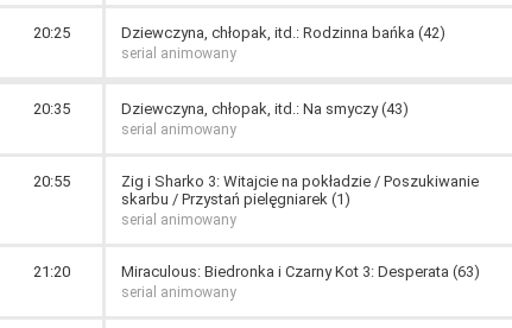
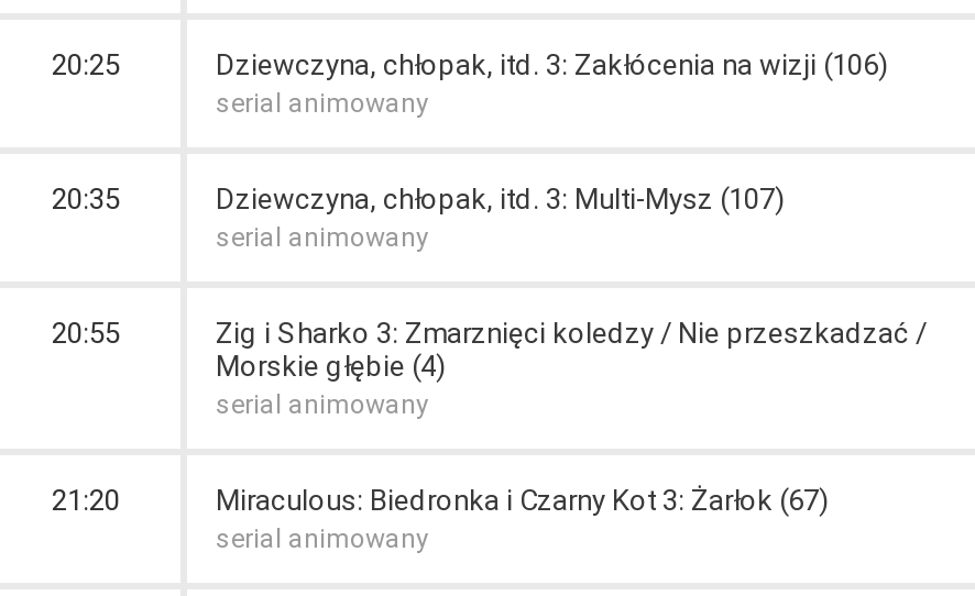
- Dziewczyna, chłopak, itd.: Rodzinna bańka (42)
+ Dziewczyna, chłopak, itd. 3: Zakłócenia na wizji (106)

- Dziewczyna, chłopak, itd.: Na smyczy (43)
+ Dziewczyna, chłopak, itd. 3: Multi-Mysz (107)

- Zig i Sharko 3: Witajcie na pokładzie / Poszukiwanie
- skarbu / Przystań pielęgniarek (1)
+ Zig i Sharko 3: Zmarznięci koledzy / Nie przeszkadzać /
+ Morskie głębie (4)

- Miraculous: Biedronka i Czarny Kot 3: Desperata (63)
+ Miraculous: Biedronka i Czarny Kot 3: Żarłok (67)
